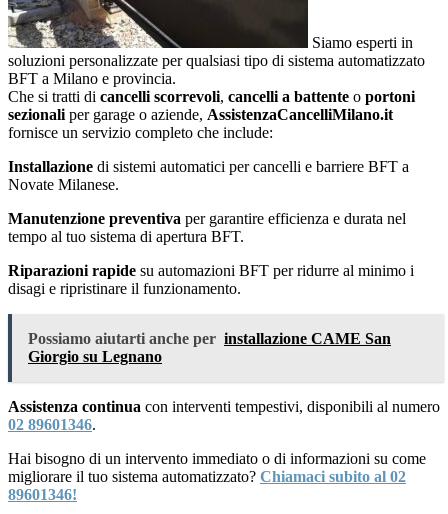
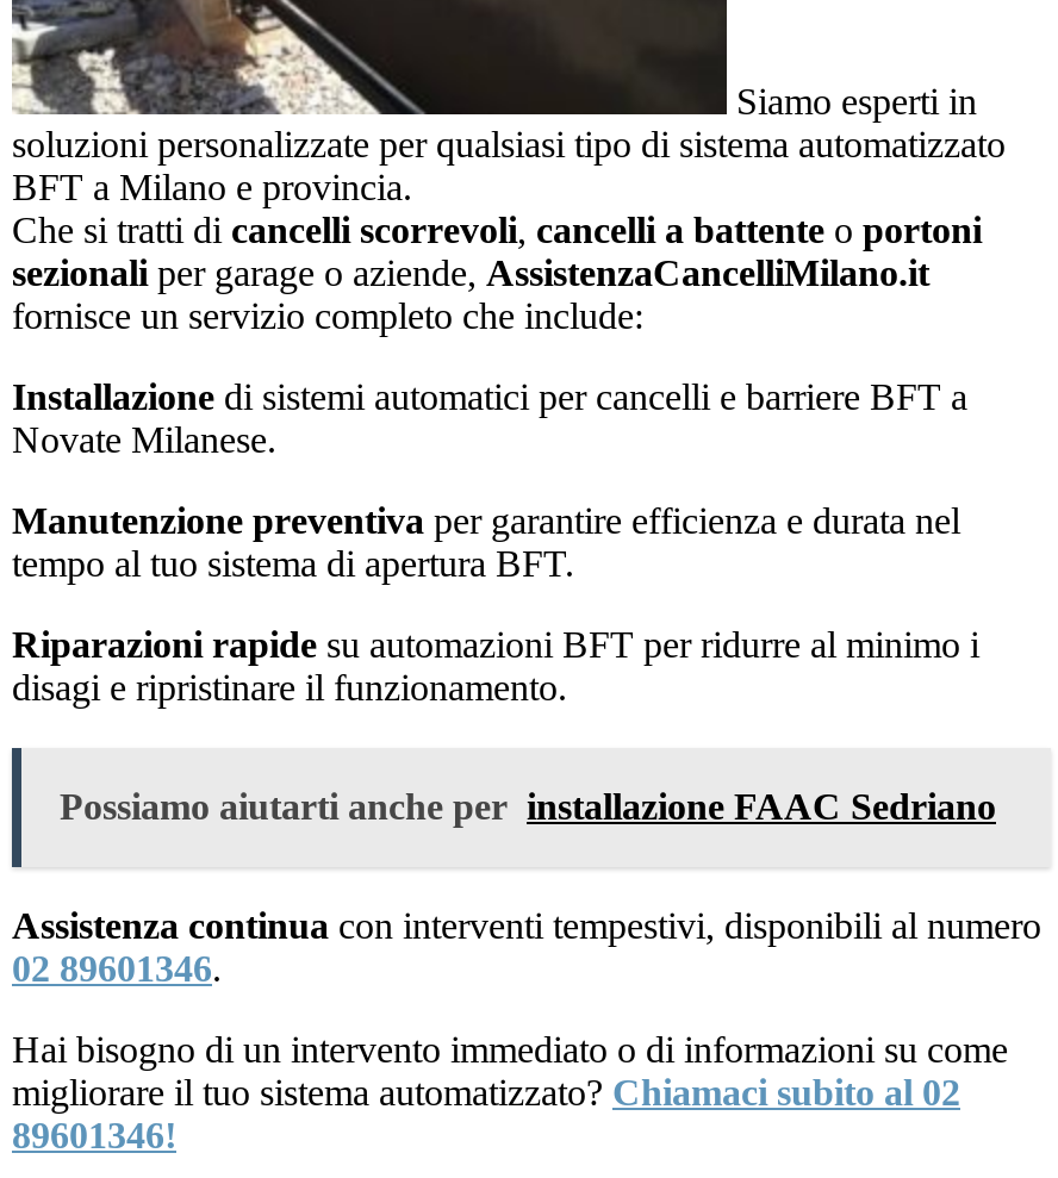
- Possiamo aiutarti anche per installazione CAME San
- Giorgio su Legnano
+ Possiamo aiutarti anche per installazione FAAC Sedriano
